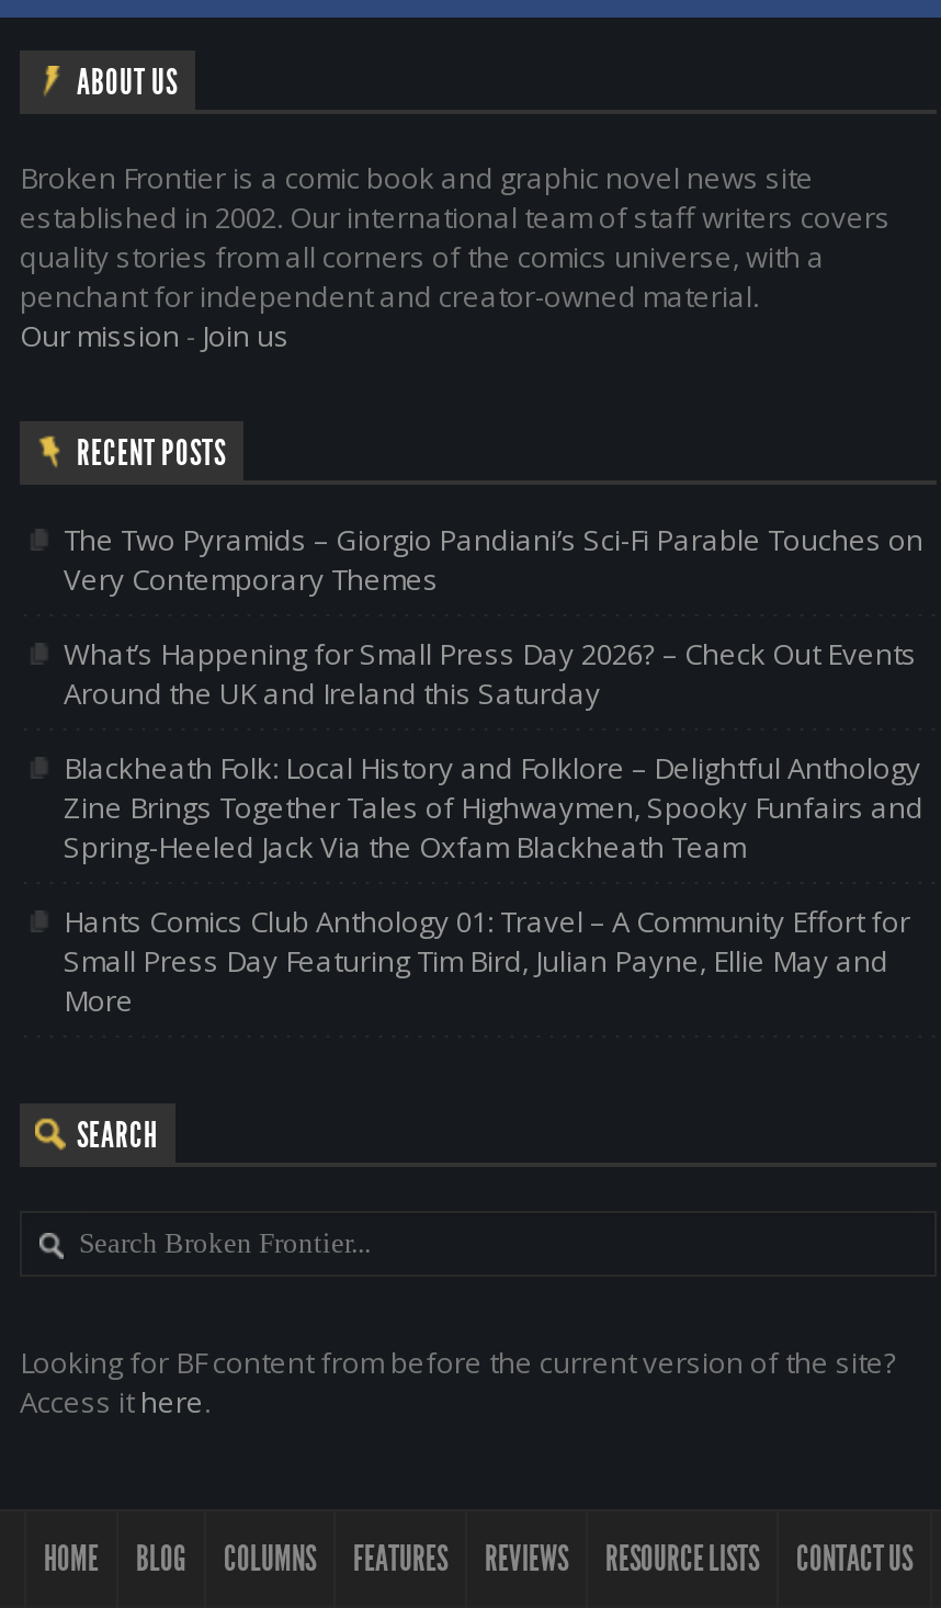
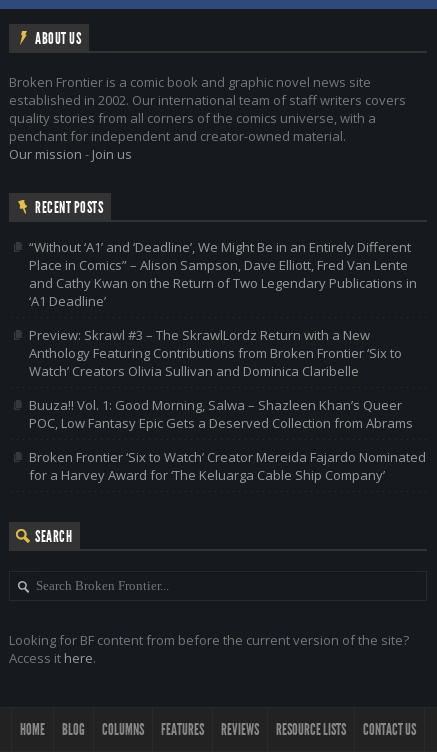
- The Two Pyramids – Giorgio Pandiani’s Sci-Fi Parable Touches on
- Very Contemporary Themes
+ “Without ‘A1’ and ‘Deadline’, We Might Be in an Entirely Different
+ Place in Comics” – Alison Sampson, Dave Elliott, Fred Van Lente
+ and Cathy Kwan on the Return of Two Legendary Publications in
+ ‘A1 Deadline’

- What’s Happening for Small Press Day 2026? – Check Out Events
- Around the UK and Ireland this Saturday
+ Preview: Skrawl #3 – The SkrawlLordz Return with a New
+ Anthology Featuring Contributions from Broken Frontier ‘Six to
+ Watch’ Creators Olivia Sullivan and Dominica Claribelle

- Blackheath Folk: Local History and Folklore – Delightful Anthology
- Zine Brings Together Tales of Highwaymen, Spooky Funfairs and
- Spring-Heeled Jack Via the Oxfam Blackheath Team
+ Buuza!! Vol. 1: Good Morning, Salwa – Shazleen Khan’s Queer
+ POC, Low Fantasy Epic Gets a Deserved Collection from Abrams

- Hants Comics Club Anthology 01: Travel – A Community Effort for
- Small Press Day Featuring Tim Bird, Julian Payne, Ellie May and
- More
+ Broken Frontier ‘Six to Watch’ Creator Mereida Fajardo Nominated
+ for a Harvey Award for ‘The Keluarga Cable Ship Company’
